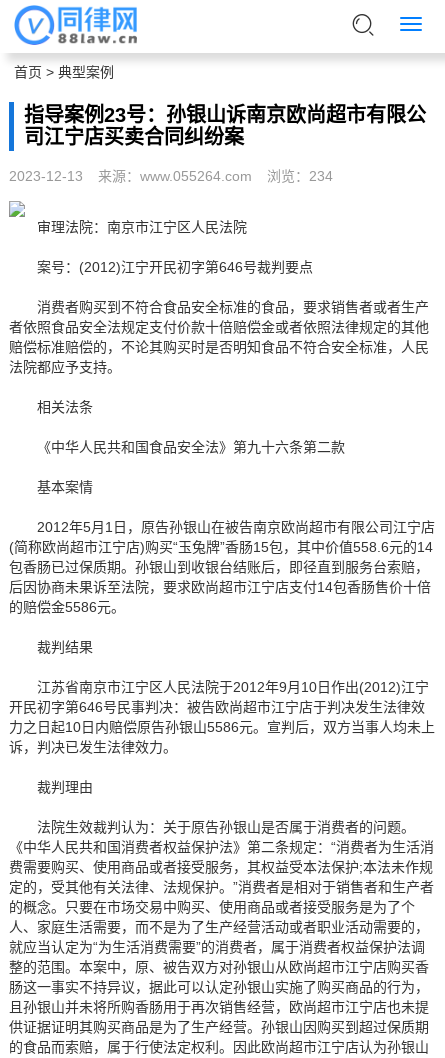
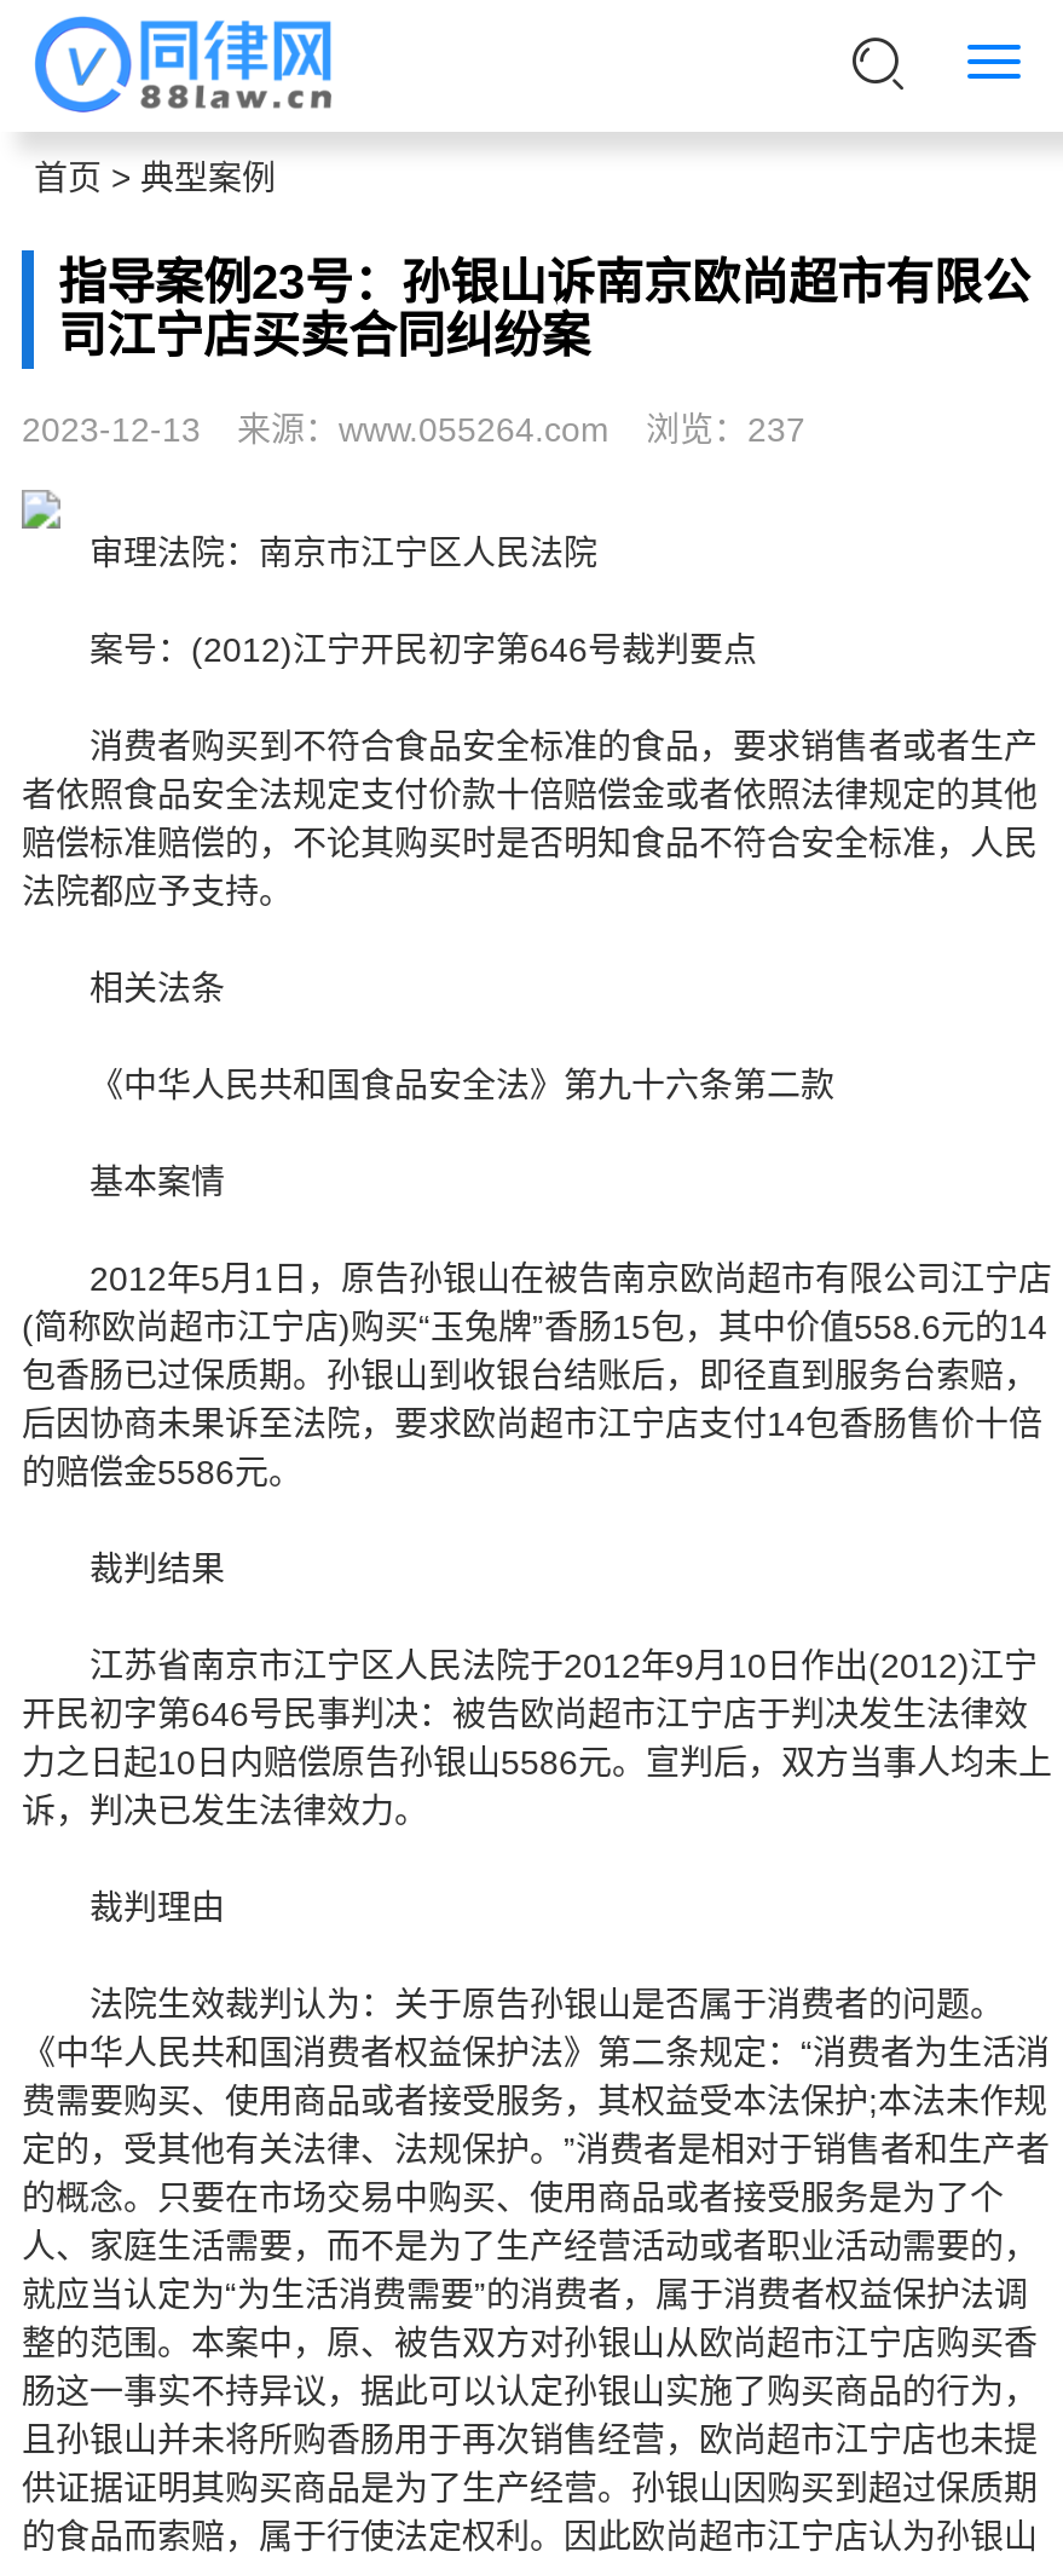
- 2023-12-13 来源：www.055264.com 浏览：234
+ 2023-12-13 来源：www.055264.com 浏览：237
